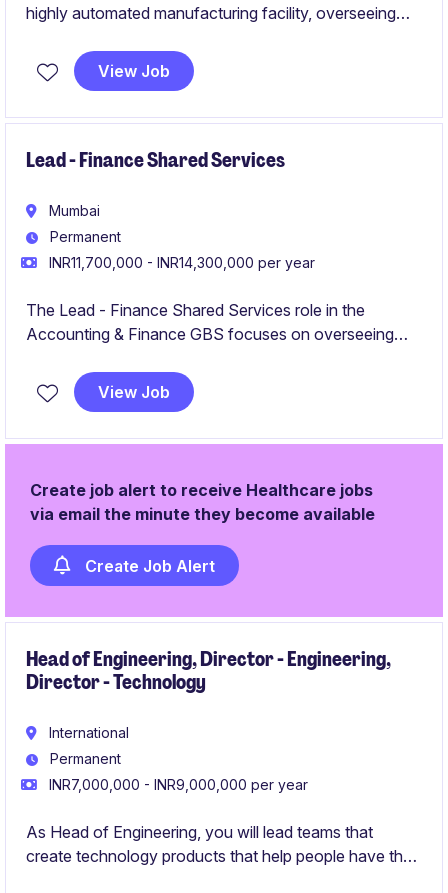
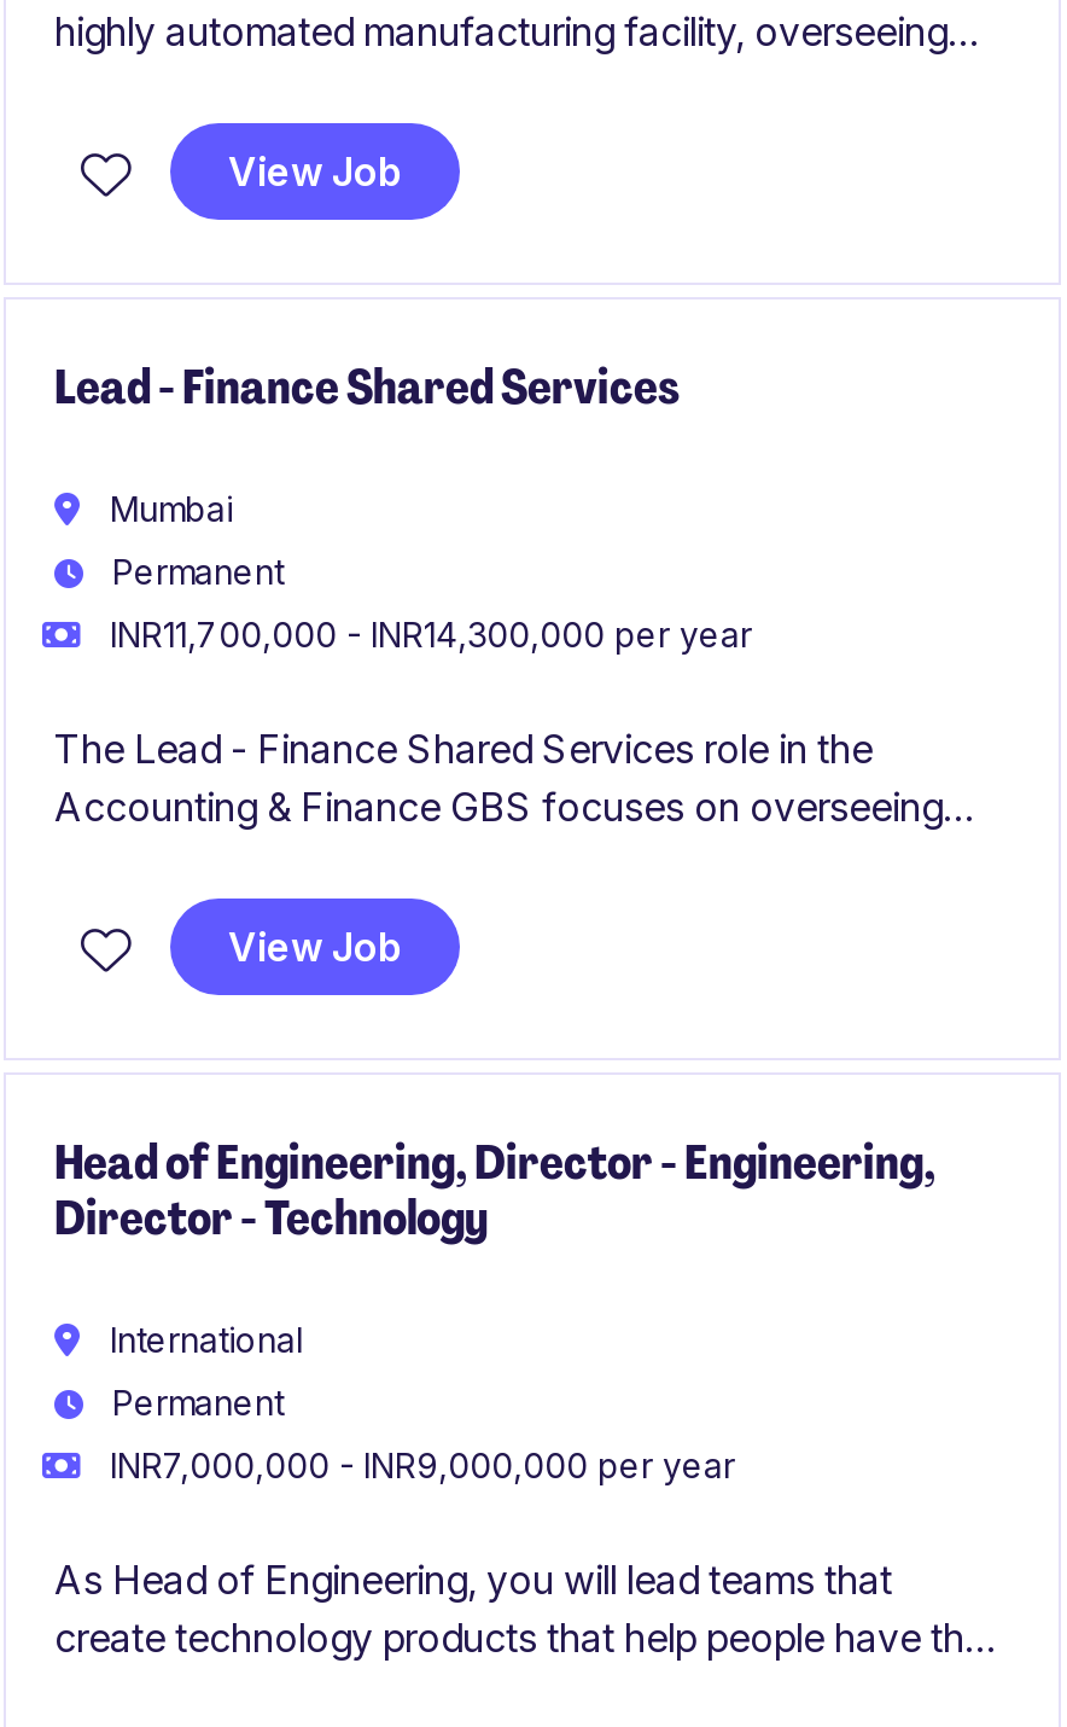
- [image]
- Create job alert to receive Healthcare jobs
- via email the minute they become available
- Create Job Alert
